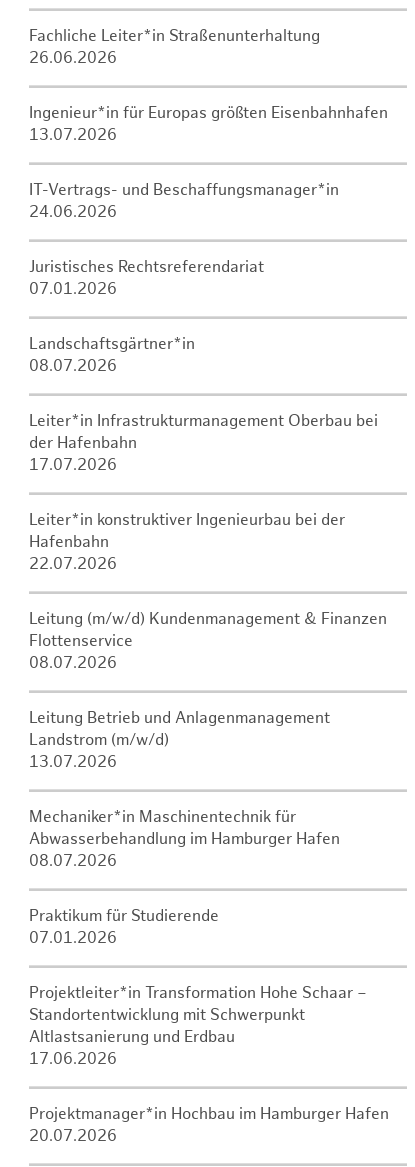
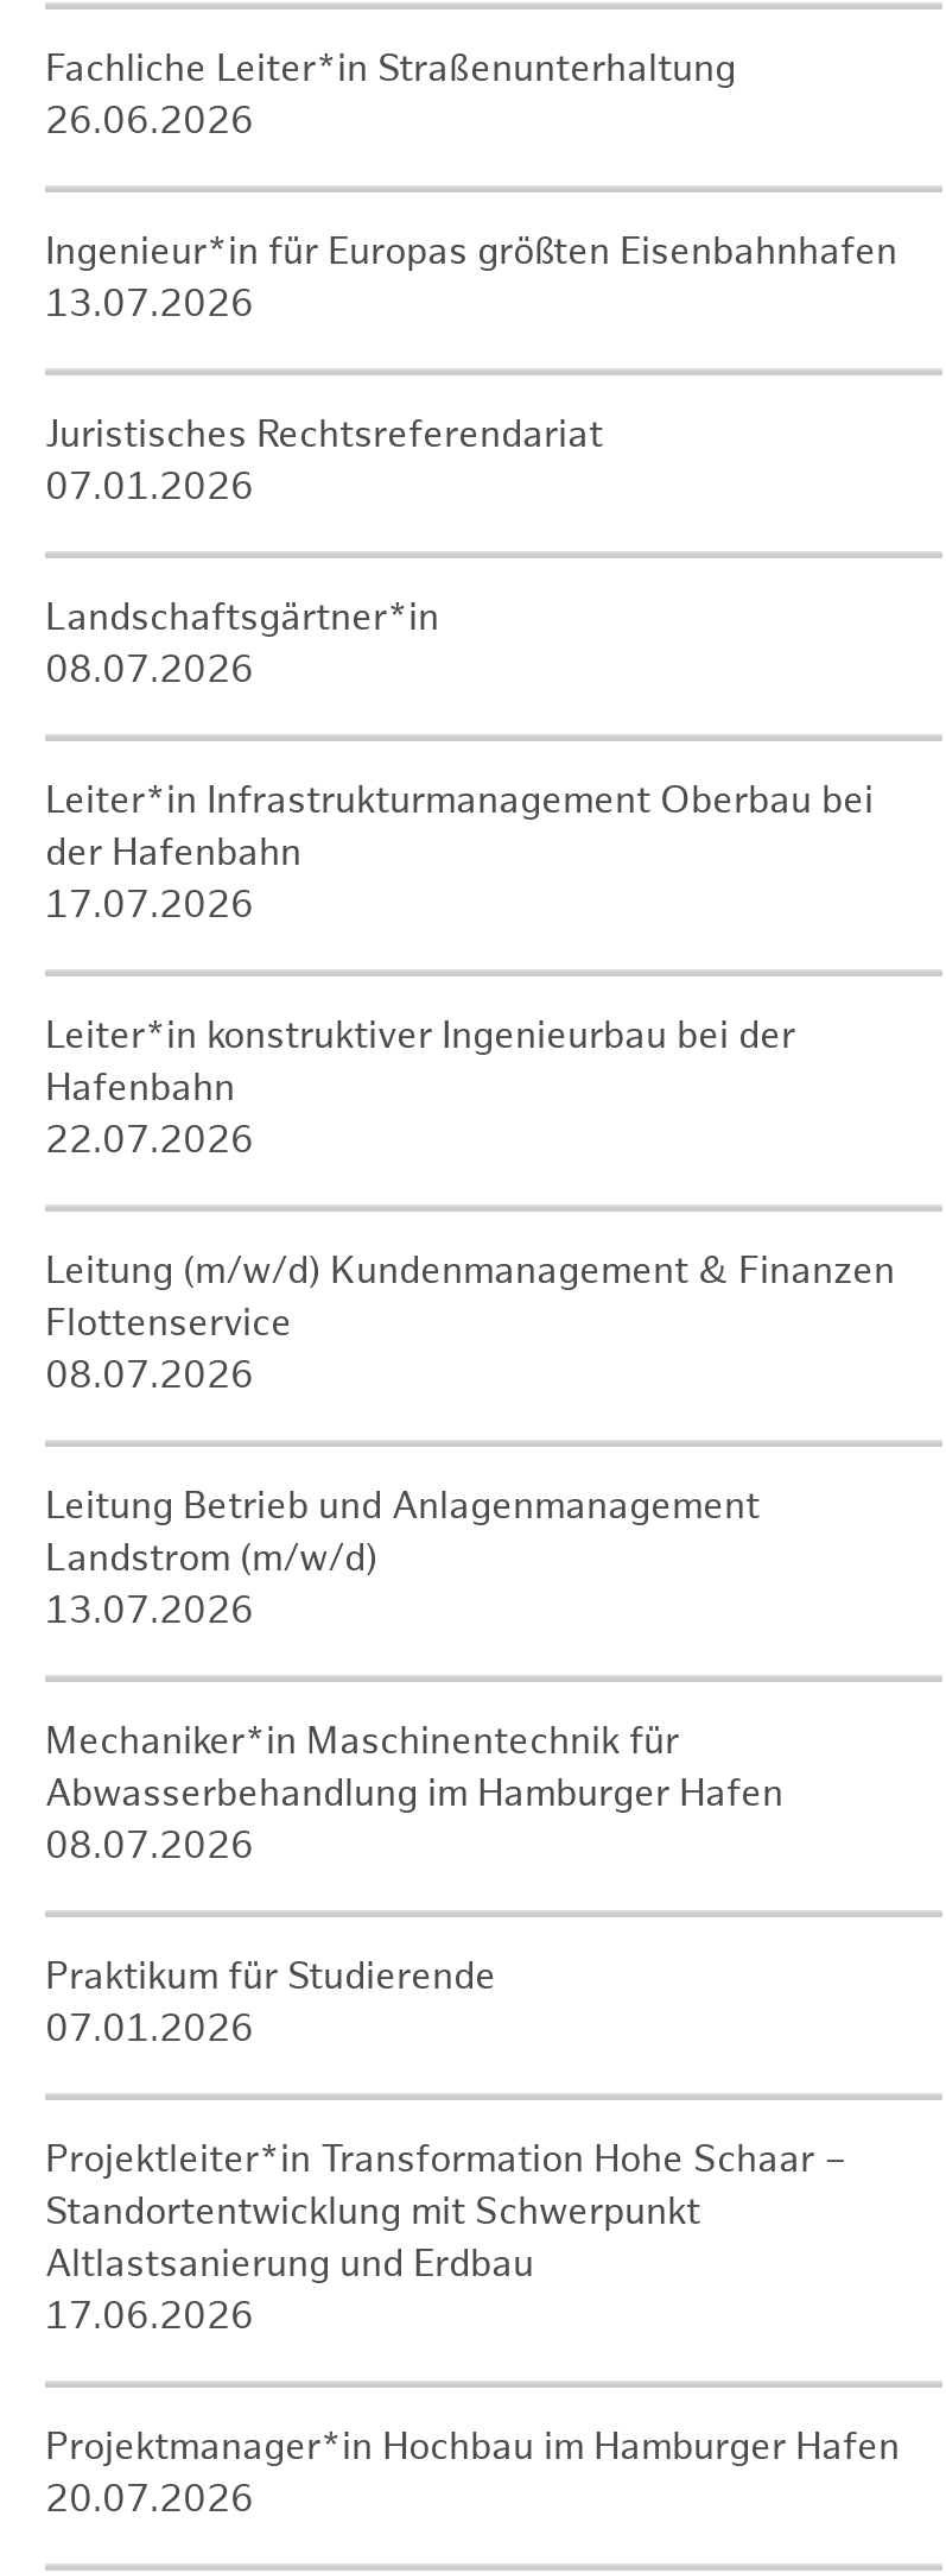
- IT-Vertrags- und Beschaffungsmanager*in
- 24.06.2026
